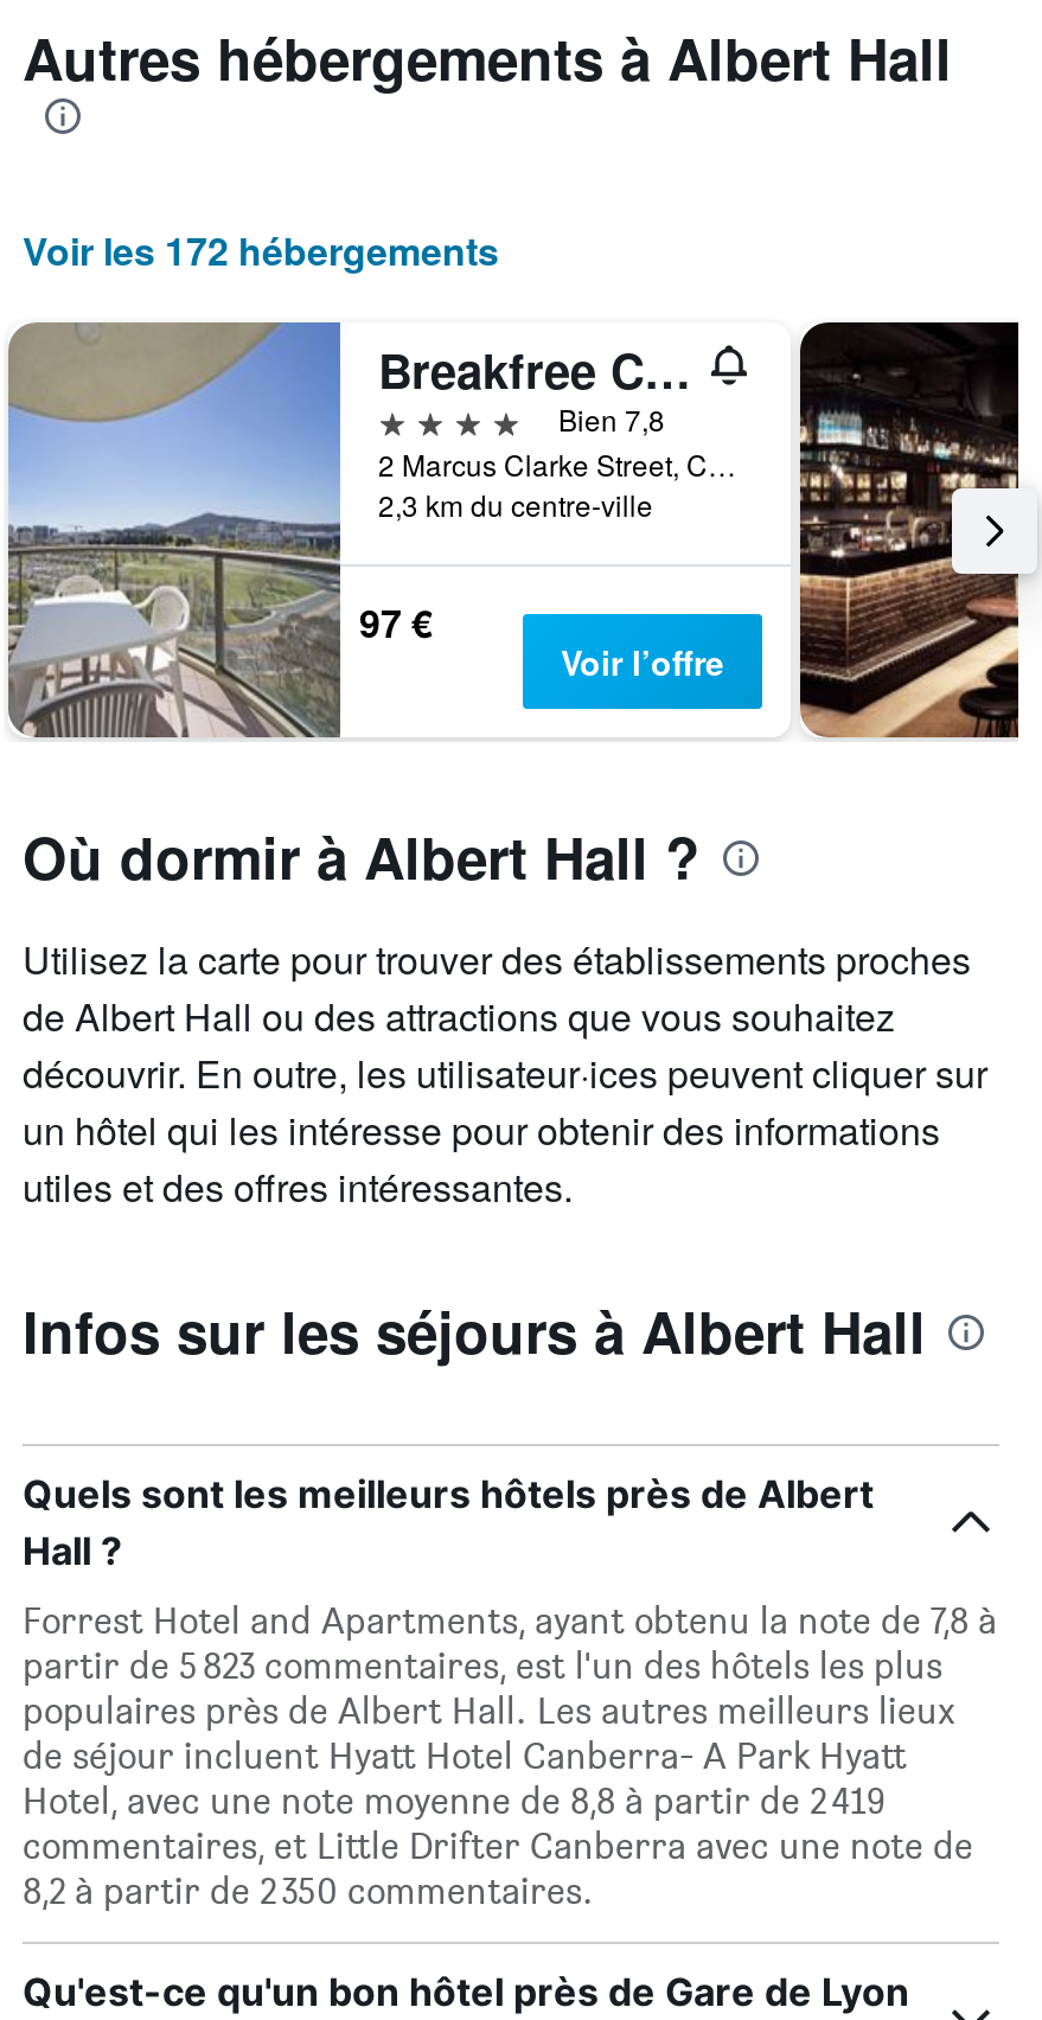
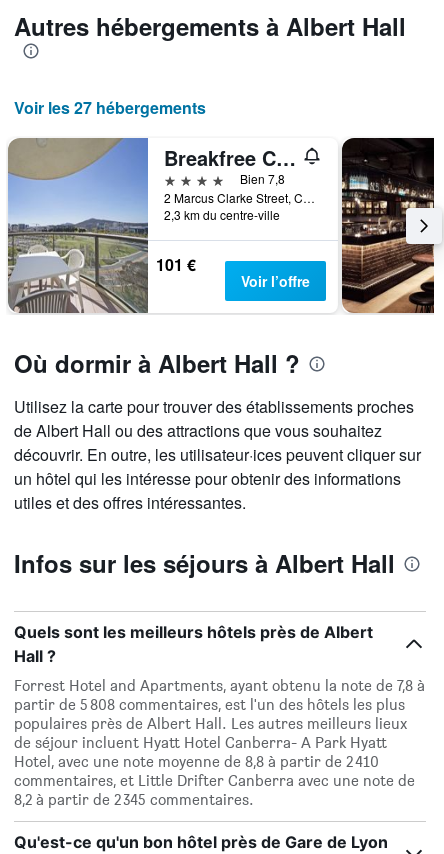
- Voir les 172 hébergements
+ Voir les 27 hébergements

- 97 €
+ 101 €

- partir de 5 823 commentaires, est l'un des hôtels les plus
+ partir de 5 808 commentaires, est l'un des hôtels les plus

- Hotel, avec une note moyenne de 8,8 à partir de 2 419
+ Hotel, avec une note moyenne de 8,8 à partir de 2 410

- 8,2 à partir de 2 350 commentaires.
+ 8,2 à partir de 2 345 commentaires.
